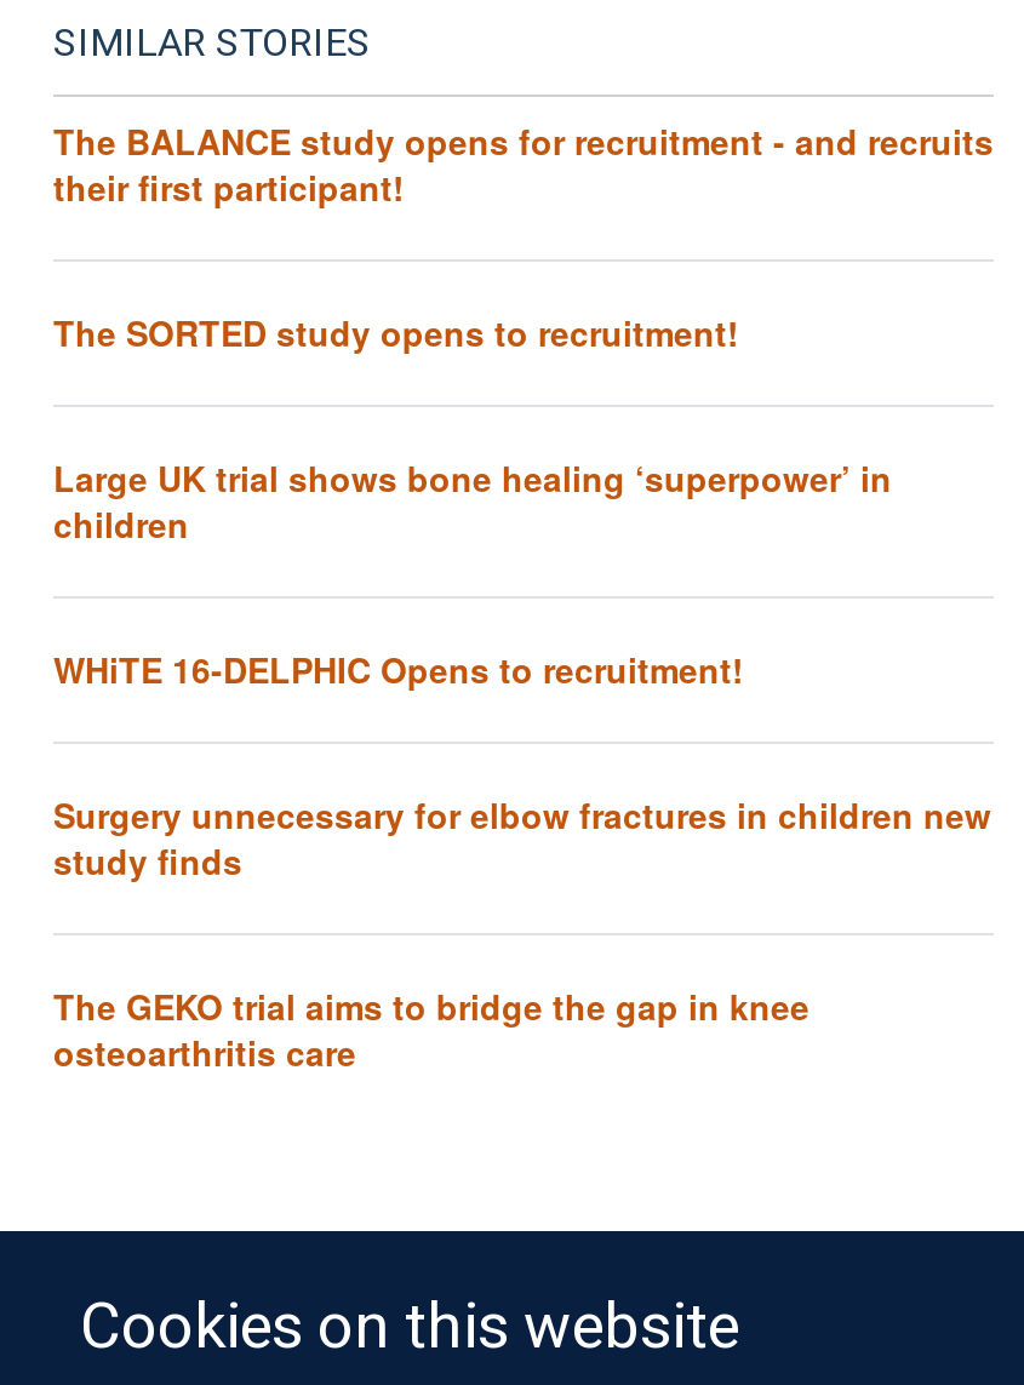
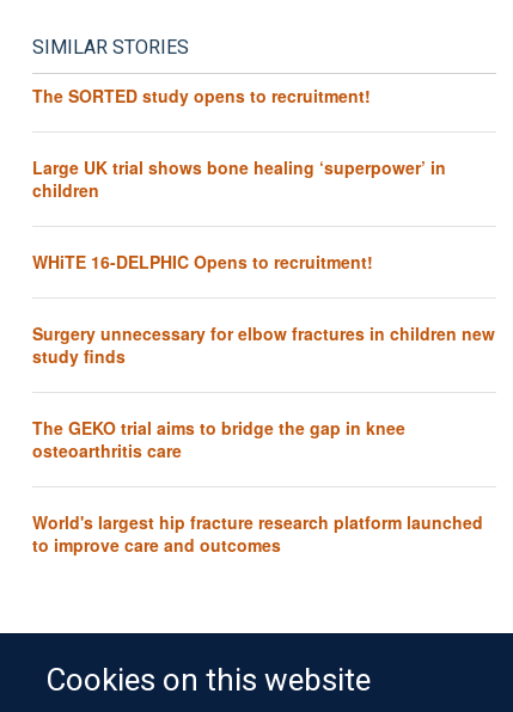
- The BALANCE study opens for recruitment - and recruits
- their first participant!

moved up: The SORTED study opens to recruitment! | Large UK trial shows bone healing ‘superpower’ in | children | WHiTE 16-DELPHIC Opens to recruitment! | Surgery unnecessary for elbow fractures in children new | study finds | The GEKO trial aims to bridge the gap in knee | osteoarthritis care

+ World's largest hip fracture research platform launched
+ to improve care and outcomes
